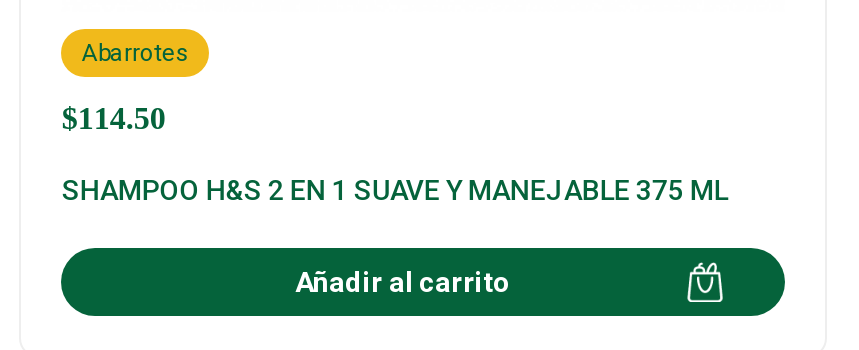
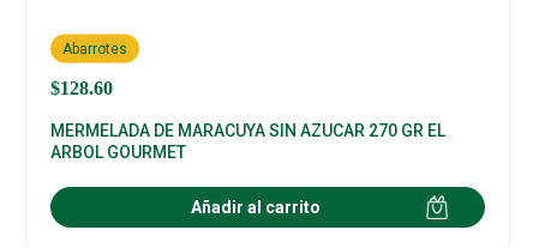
- $114.50
+ $128.60

- SHAMPOO H&S 2 EN 1 SUAVE Y MANEJABLE 375 ML
+ MERMELADA DE MARACUYA SIN AZUCAR 270 GR EL
+ ARBOL GOURMET
